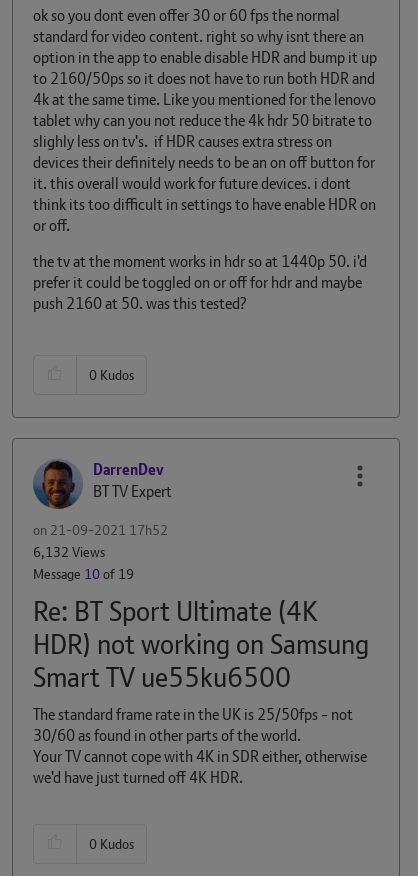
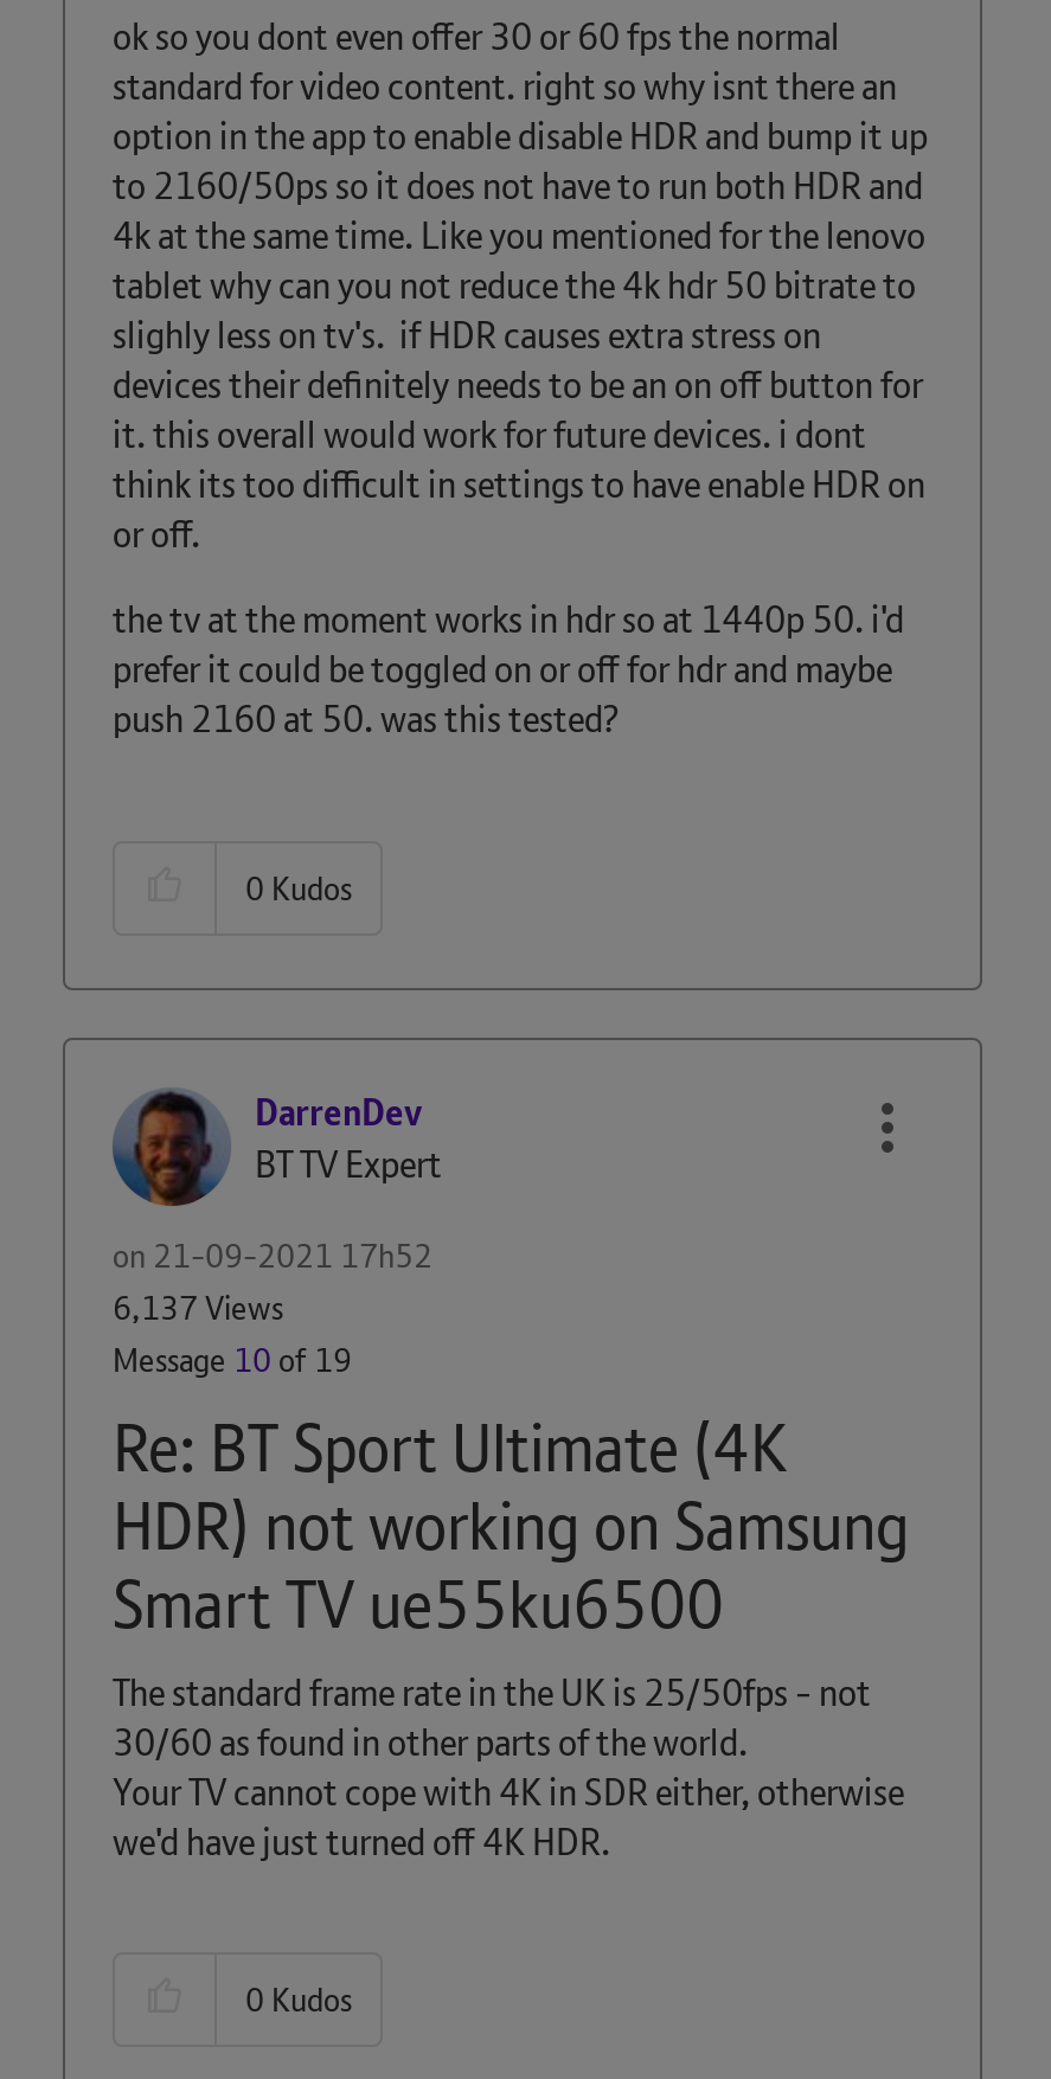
- 6,132 Views
+ 6,137 Views
